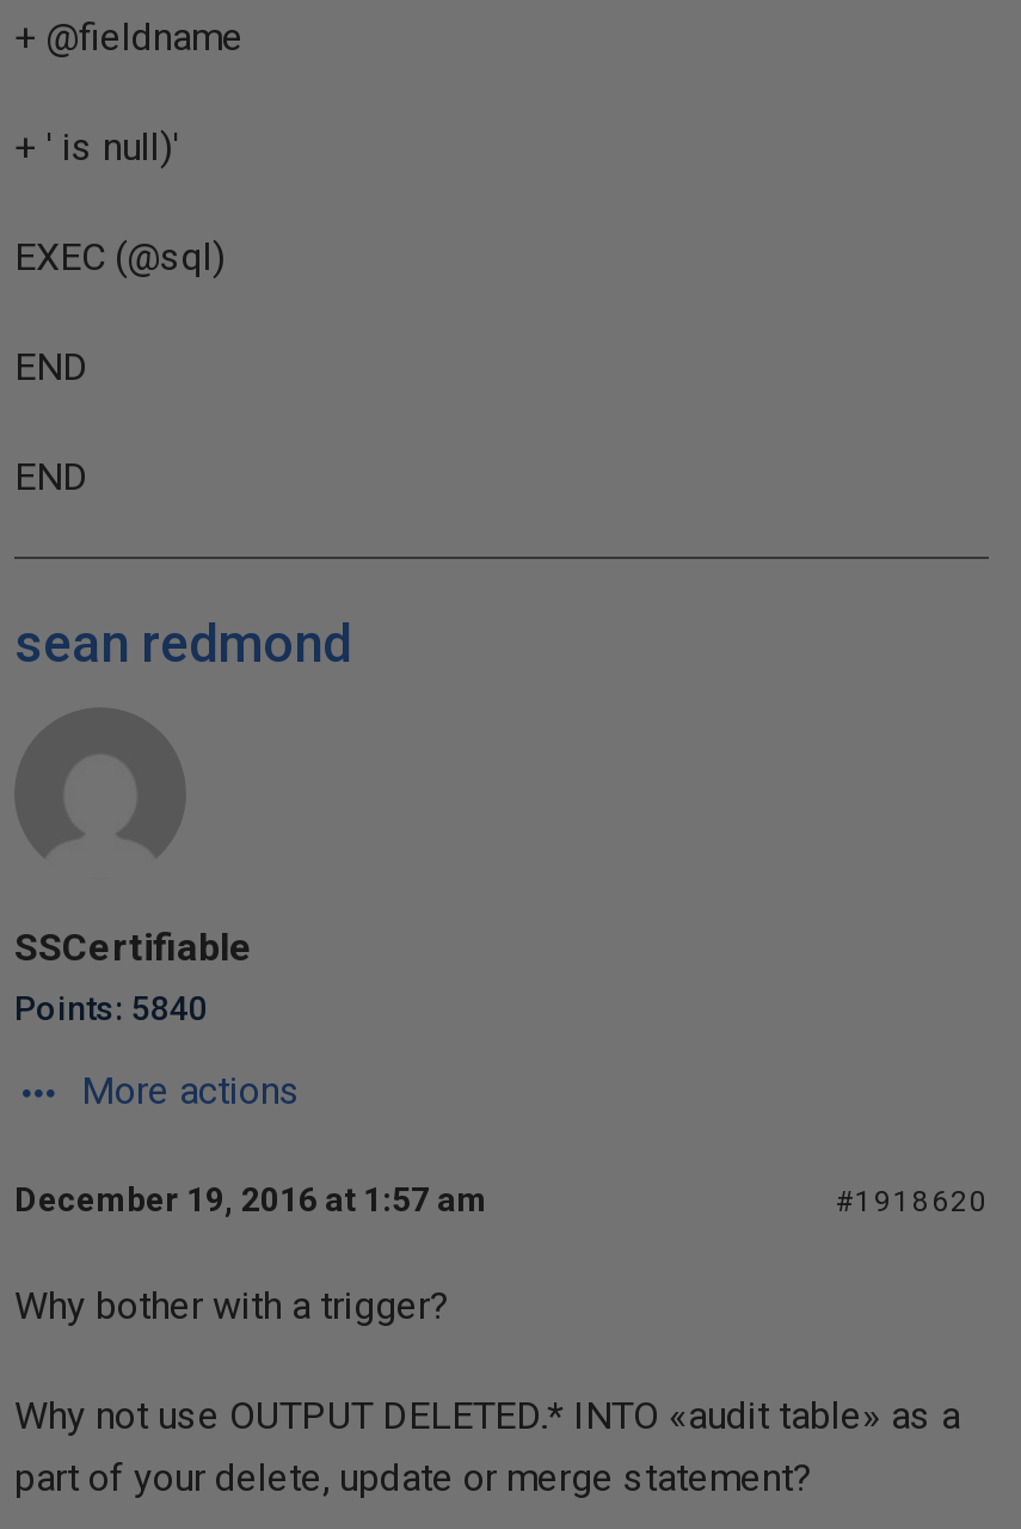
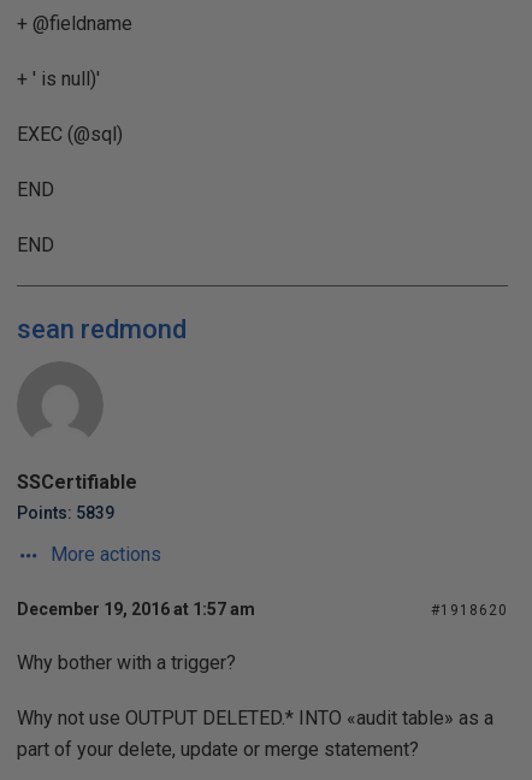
- Points: 5840
+ Points: 5839
